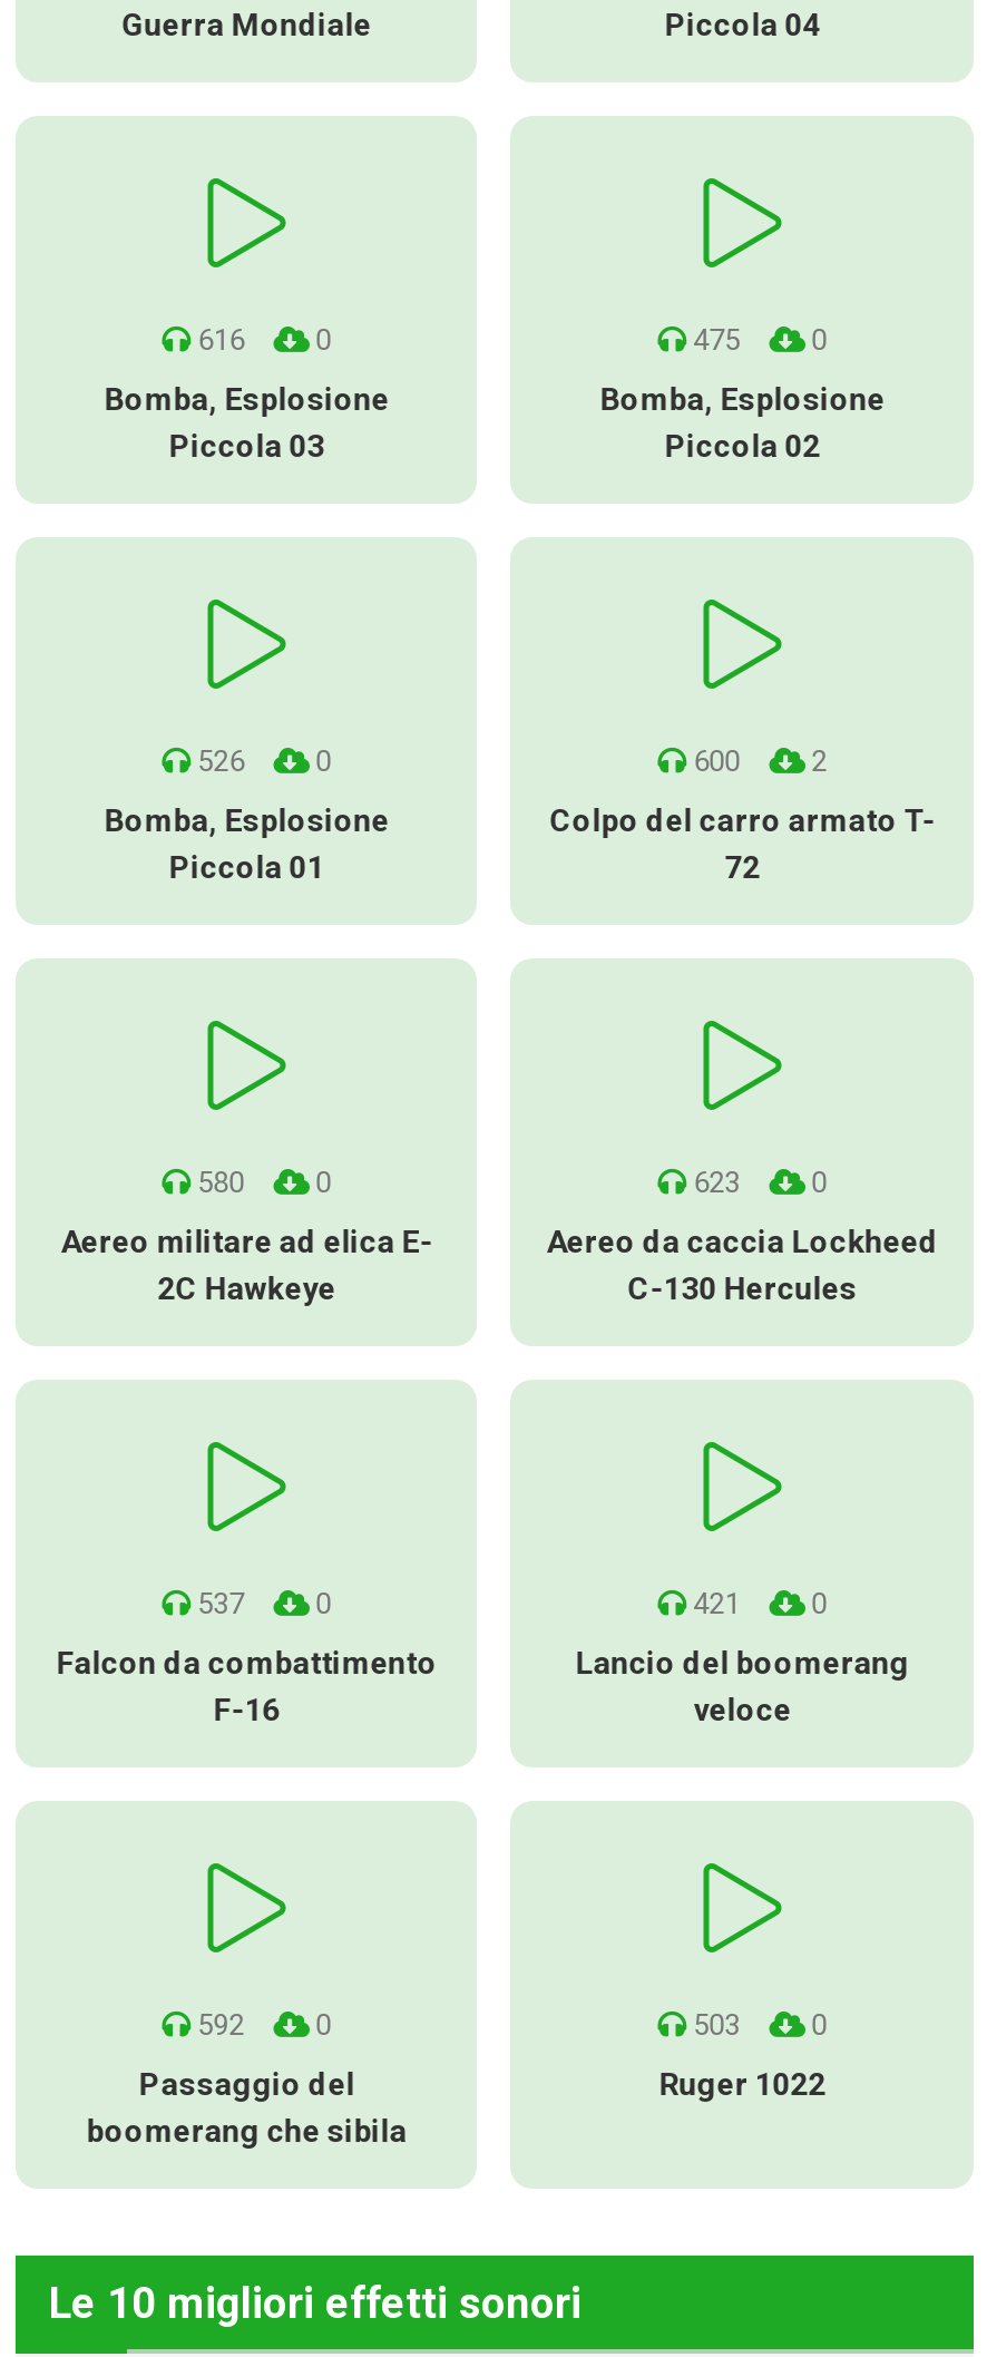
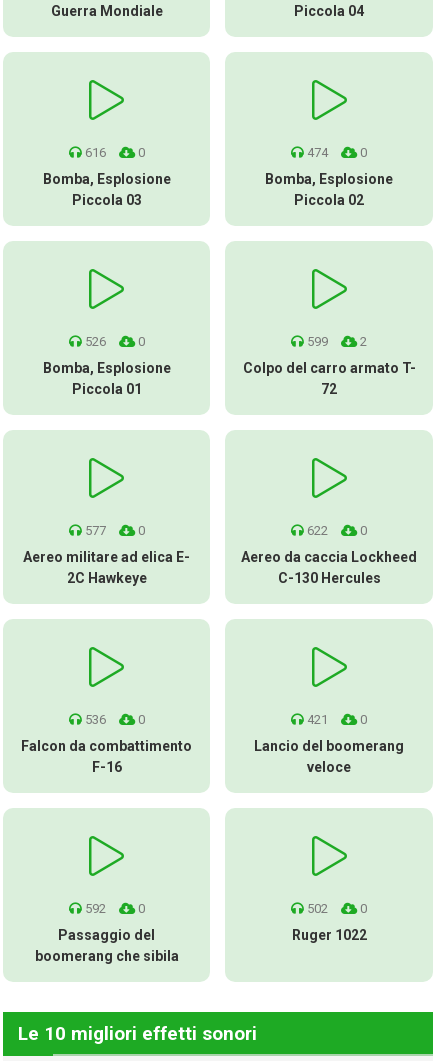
- 475 0
+ 474 0

- 600 2
+ 599 2

- 580 0
+ 577 0

- 623 0
+ 622 0

- 537 0
+ 536 0

- 503 0
+ 502 0
